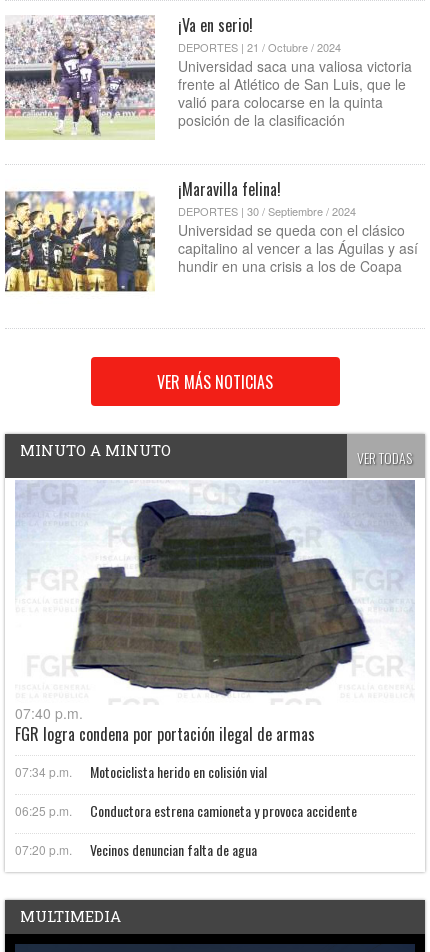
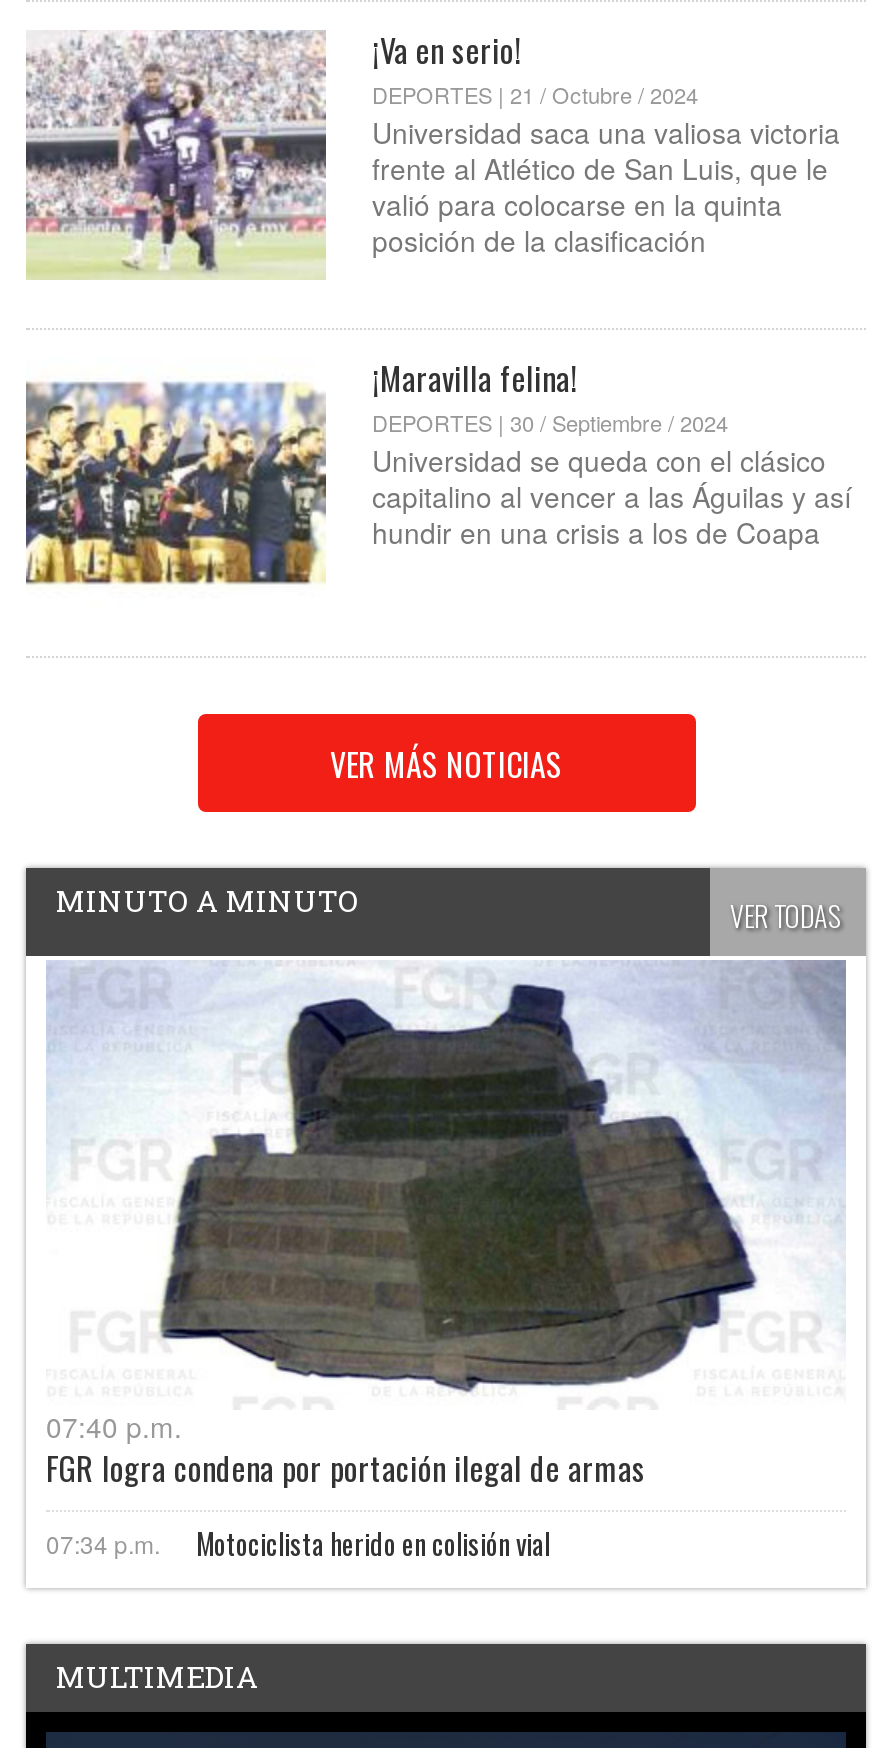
- 06:25 p.m.
- Conductora estrena camioneta y provoca accidente
- 07:20 p.m.
- Vecinos denuncian falta de agua
